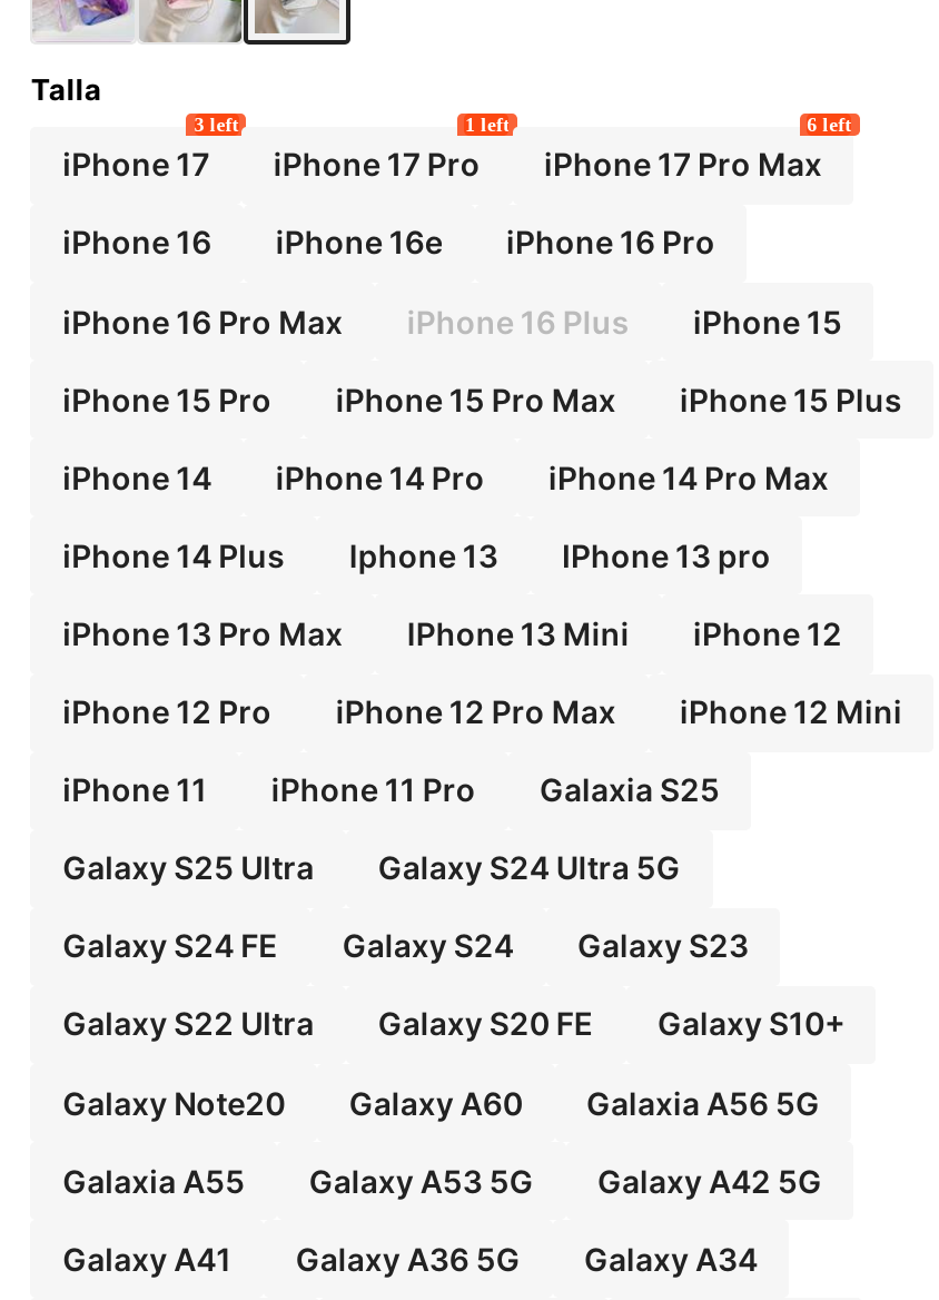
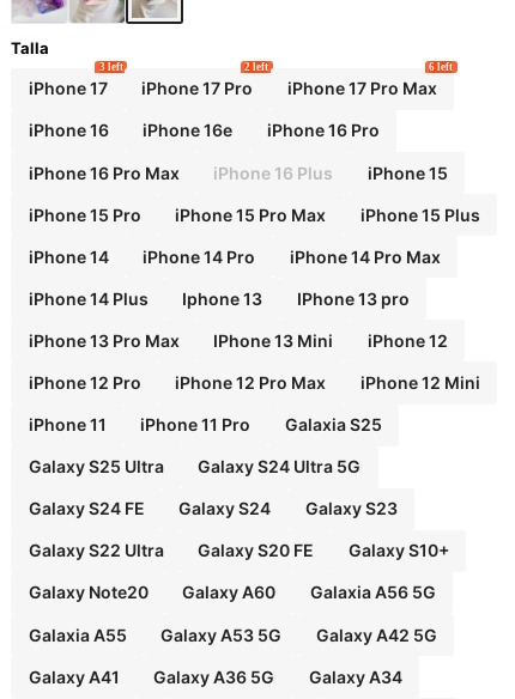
- 1 left
+ 2 left
